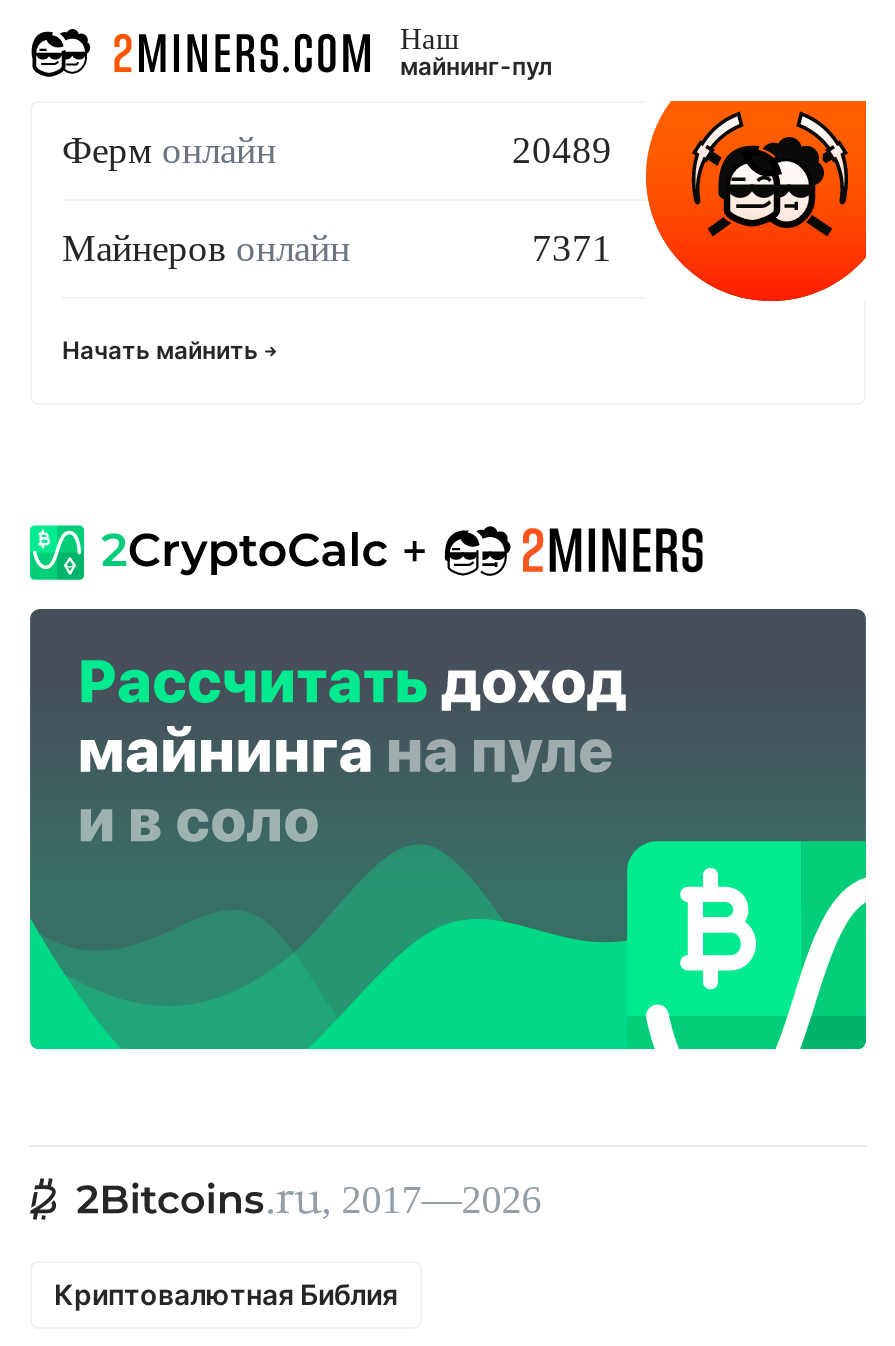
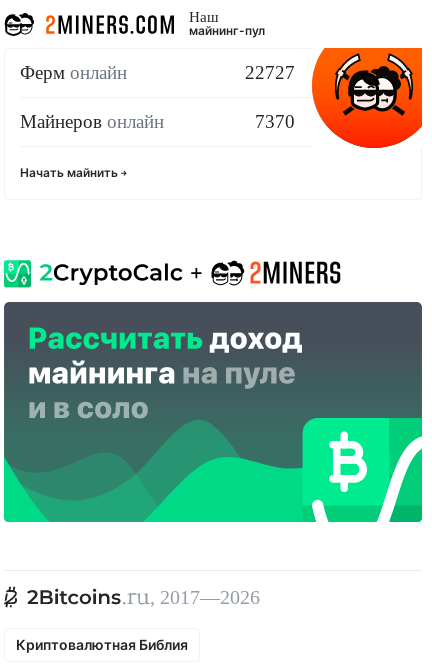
- 20489
+ 22727

- 7371
+ 7370
